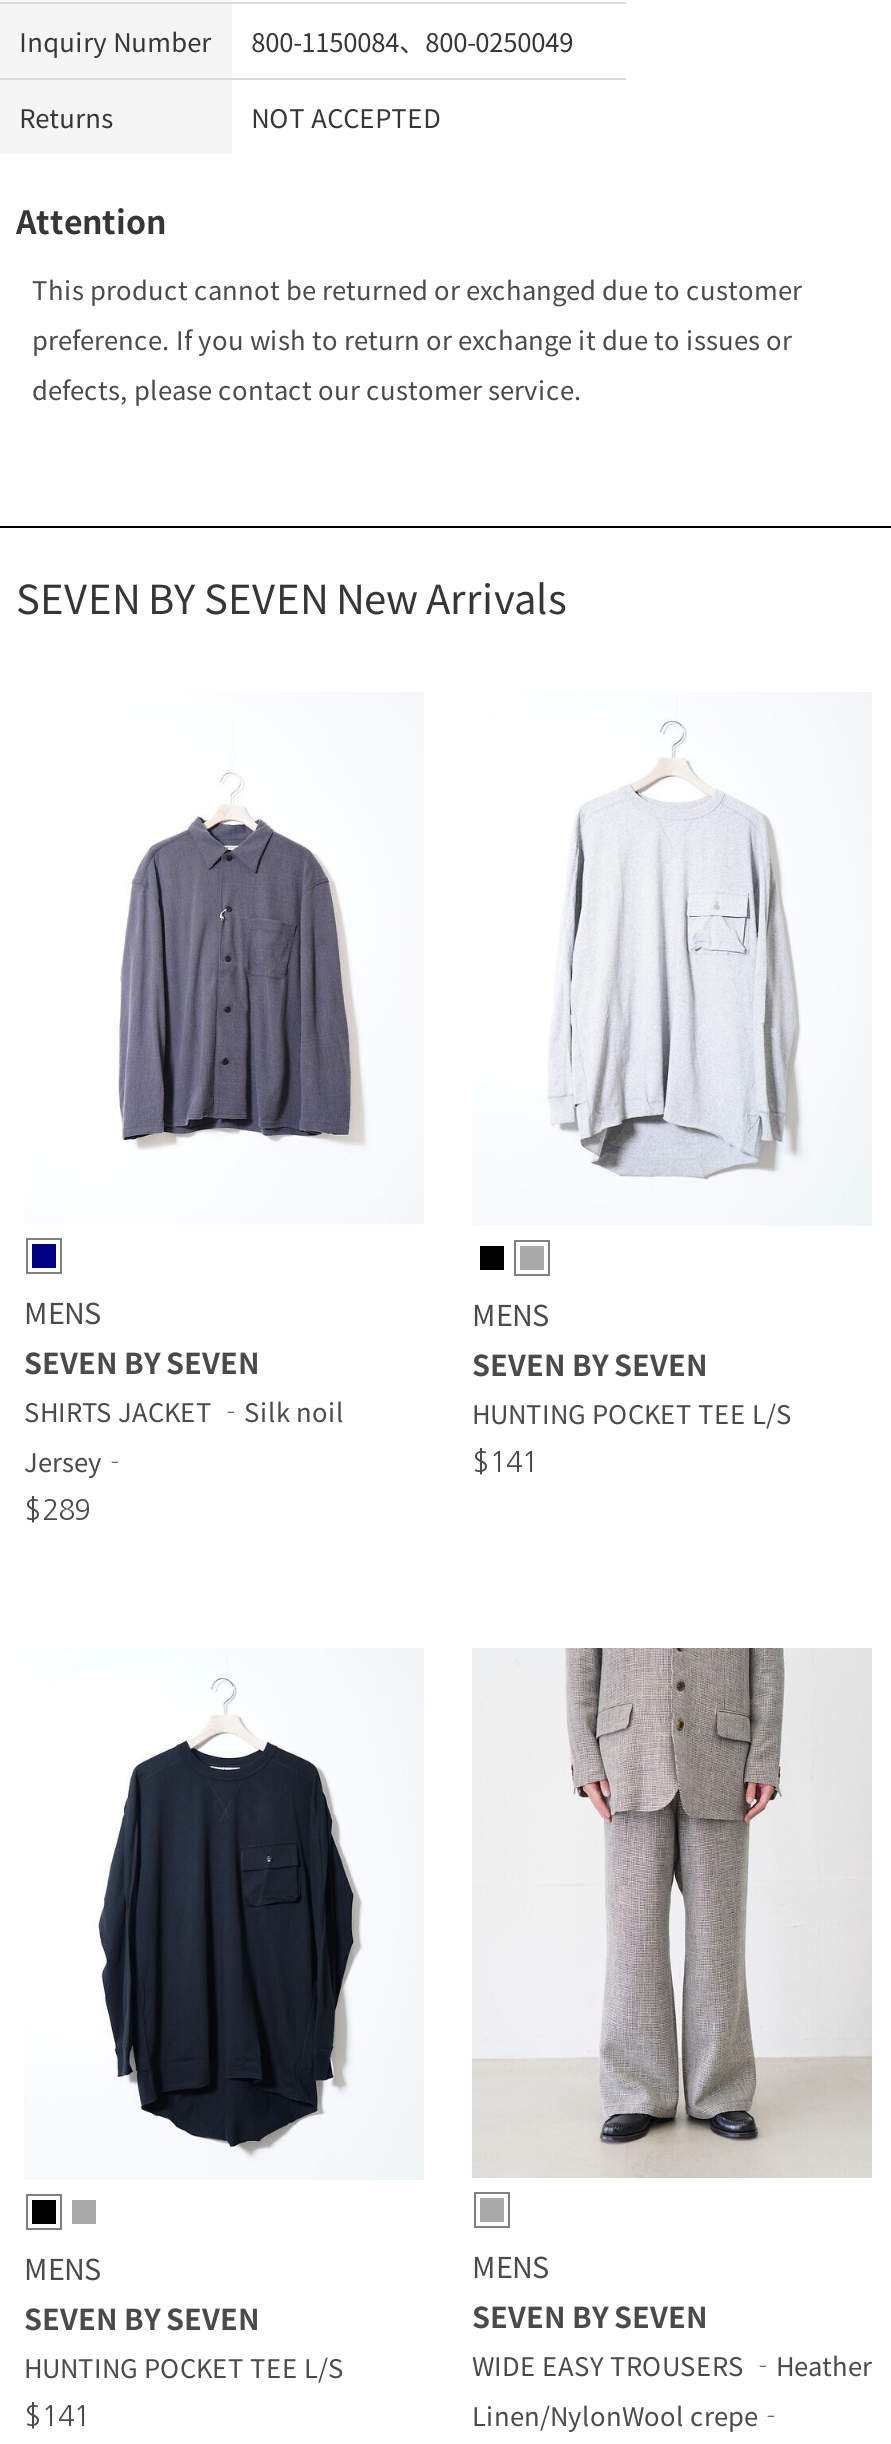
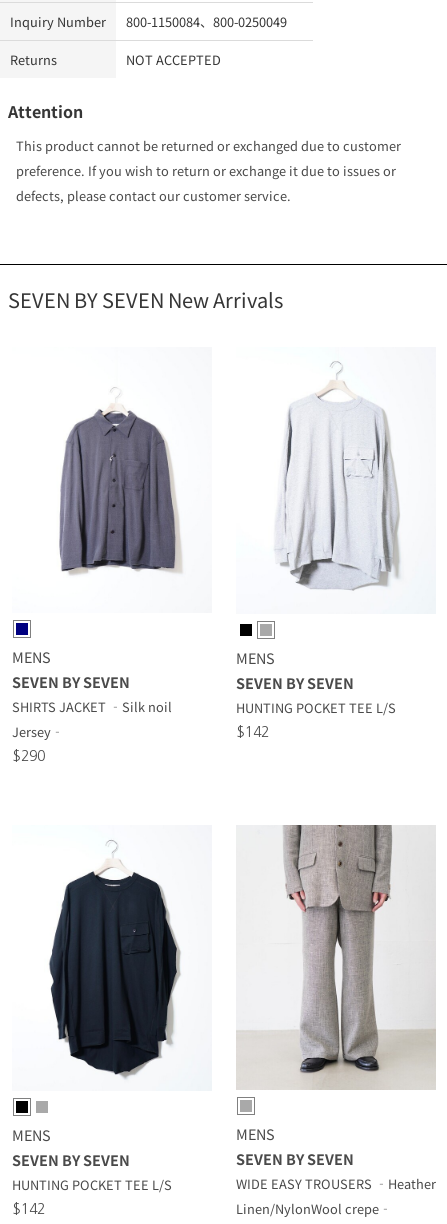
- $141
+ $142

- $289
+ $290

- $141
+ $142
